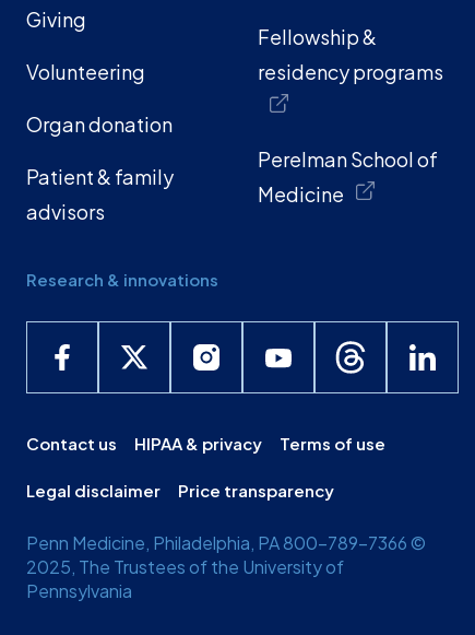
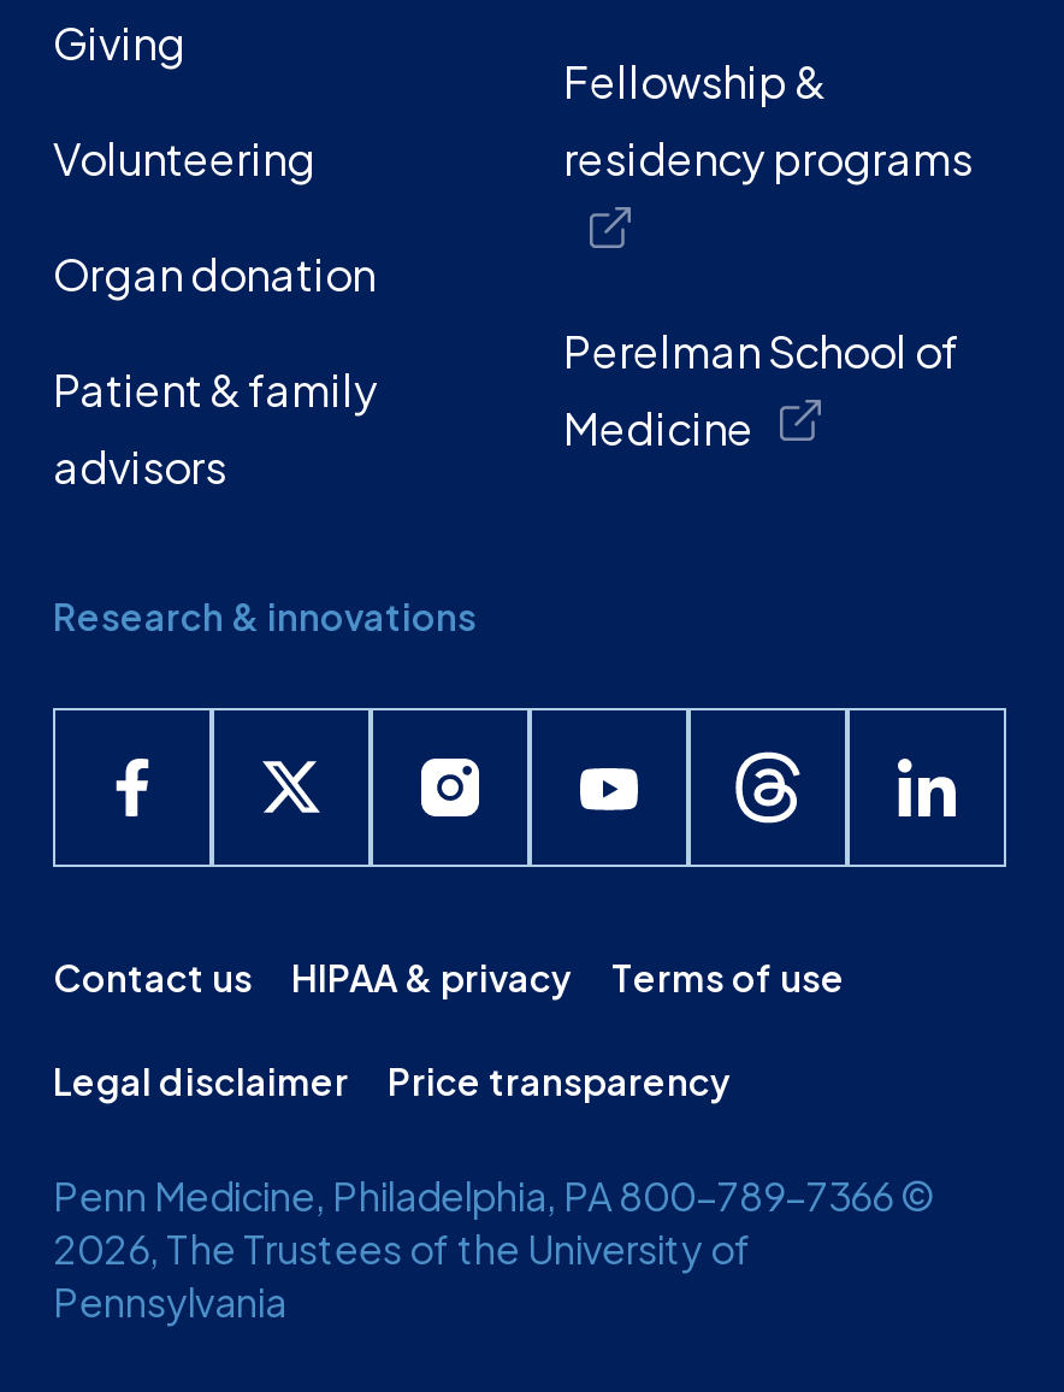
- 2025, The Trustees of the University of
+ 2026, The Trustees of the University of
